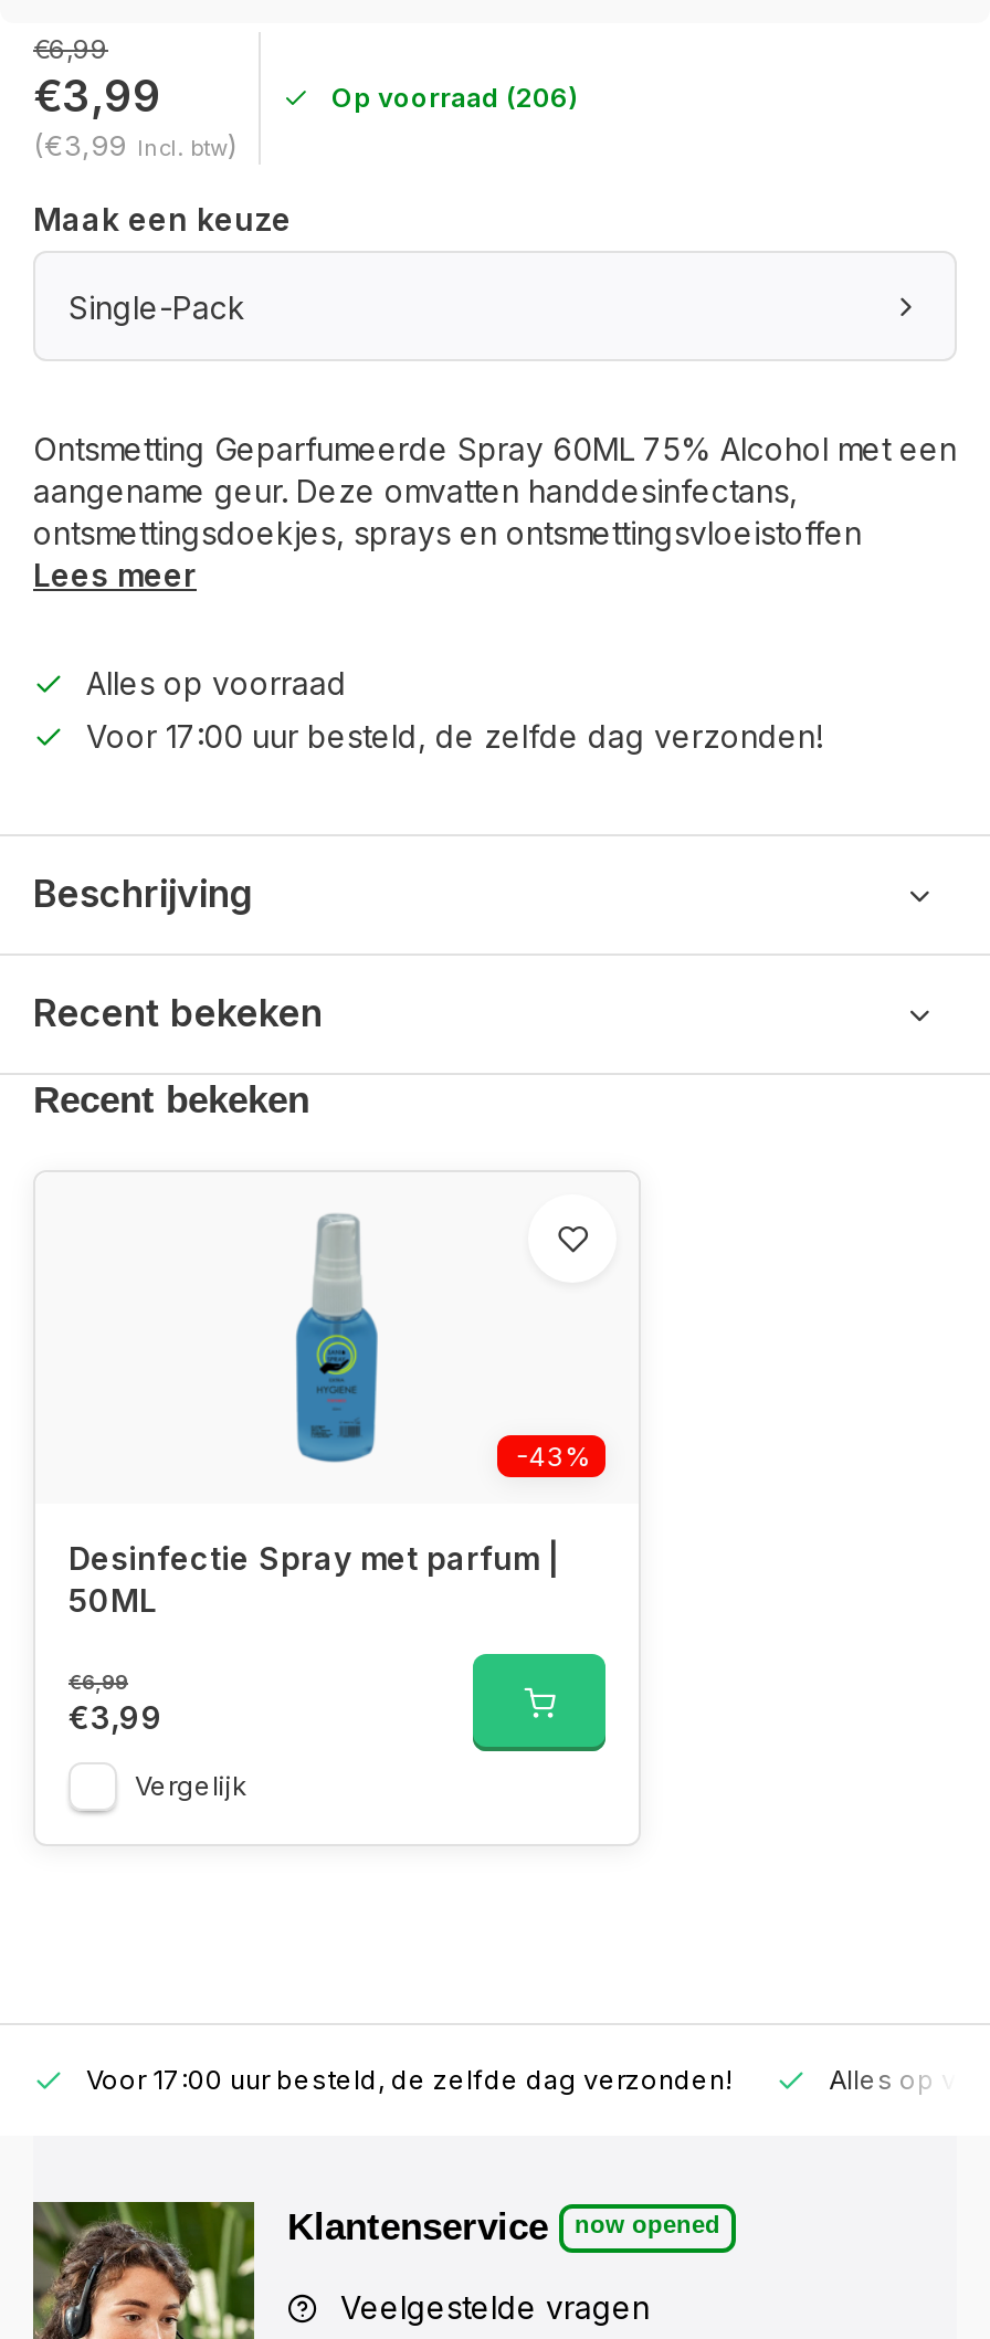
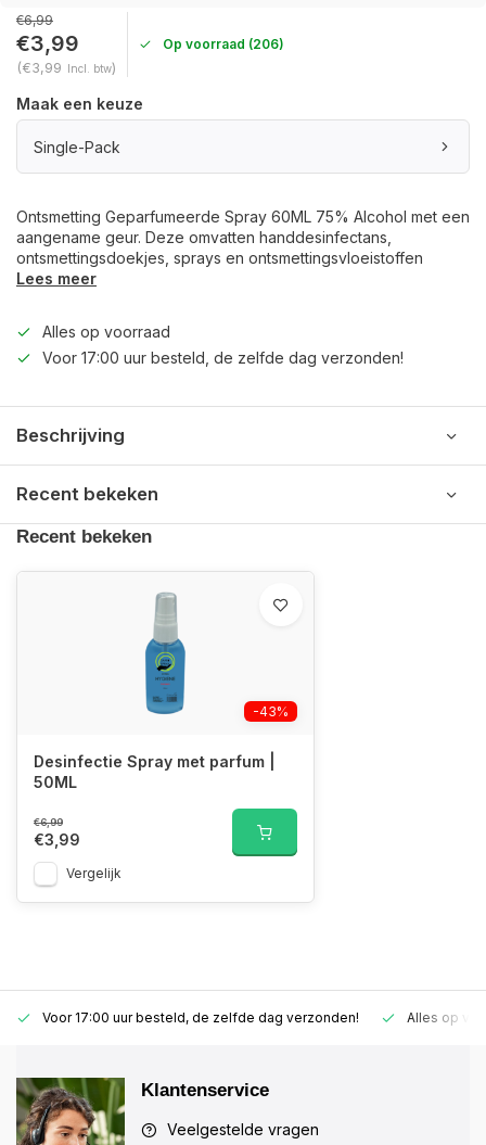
- now opened
